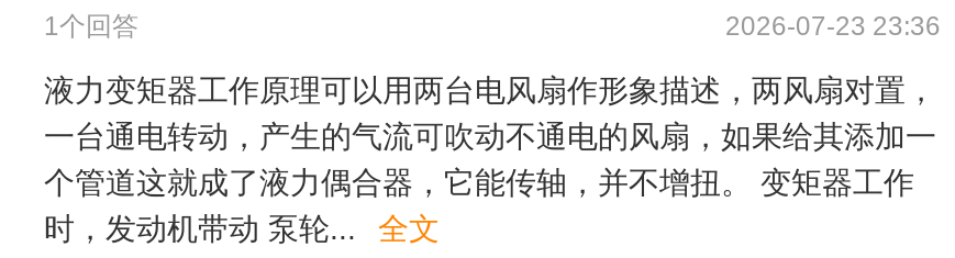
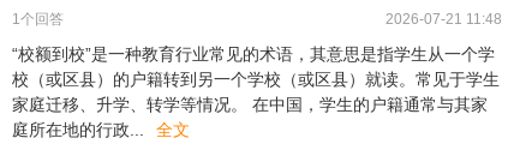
- 2026-07-23 23:36
+ 2026-07-21 11:48

- 液力变矩器工作原理可以用两台电风扇作形象描述，两风扇对置，
- 一台通电转动，产生的气流可吹动不通电的风扇，如果给其添加一
- 个管道这就成了液力偶合器，它能传轴，并不增扭。 变矩器工作
- 时，发动机带动 泵轮...
+ “校额到校”是一种教育行业常见的术语，其意思是指学生从一个学
+ 校（或区县）的户籍转到另一个学校（或区县）就读。常见于学生
+ 家庭迁移、升学、转学等情况。 在中国，学生的户籍通常与其家
+ 庭所在地的行政...
